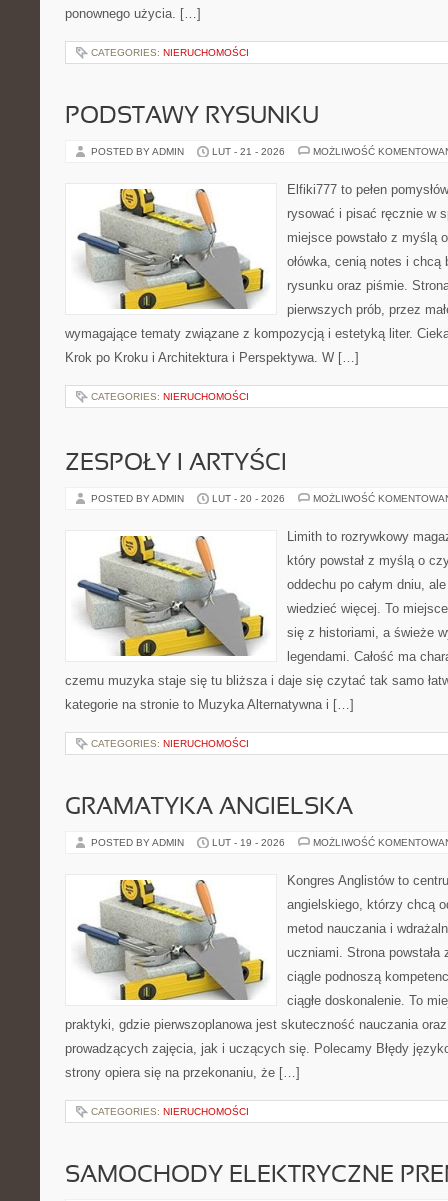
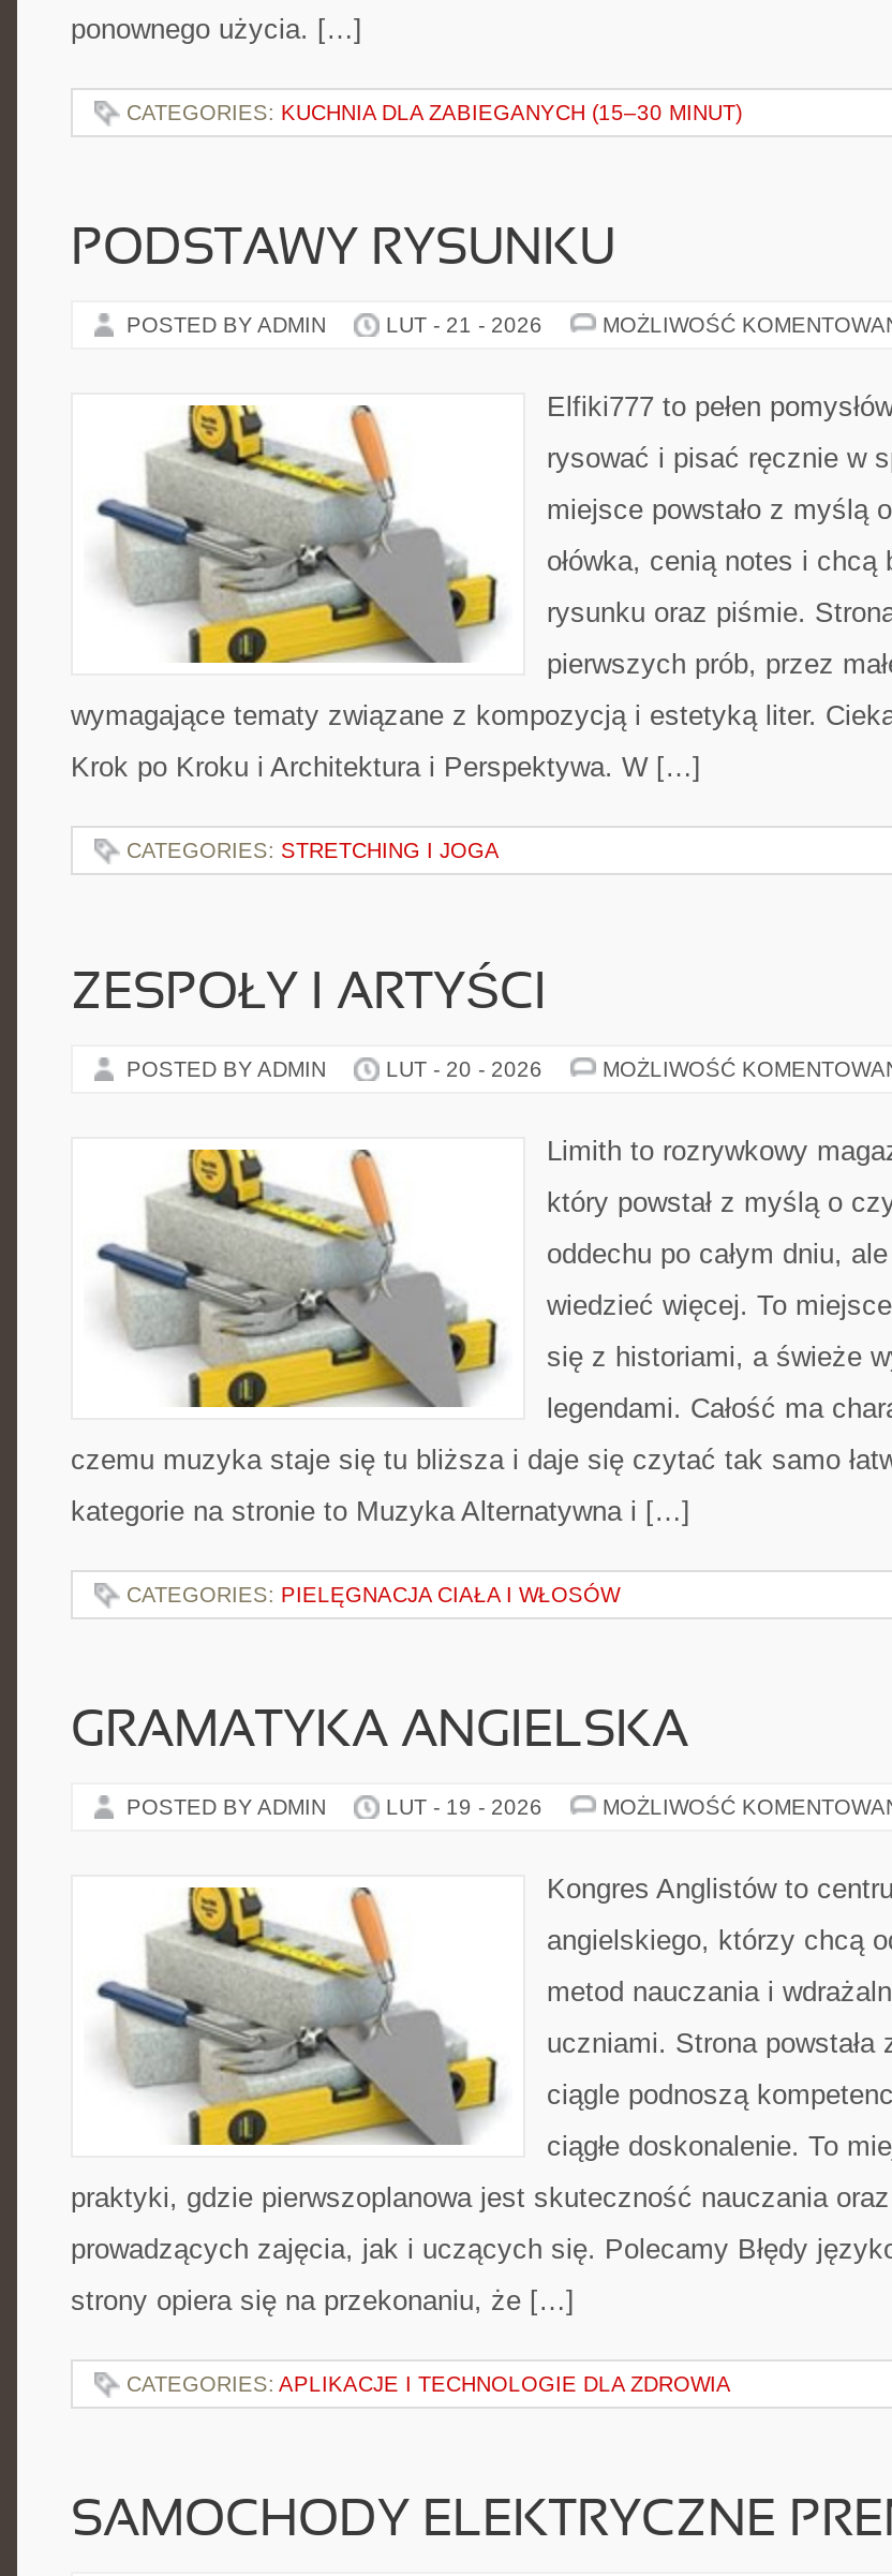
- CATEGORIES: NIERUCHOMOŚCI
+ CATEGORIES: KUCHNIA DLA ZABIEGANYCH (15–30 MINUT)

- CATEGORIES: NIERUCHOMOŚCI
+ CATEGORIES: STRETCHING I JOGA

- CATEGORIES: NIERUCHOMOŚCI
+ CATEGORIES: PIELĘGNACJA CIAŁA I WŁOSÓW

- CATEGORIES: NIERUCHOMOŚCI
+ CATEGORIES: APLIKACJE I TECHNOLOGIE DLA ZDROWIA
